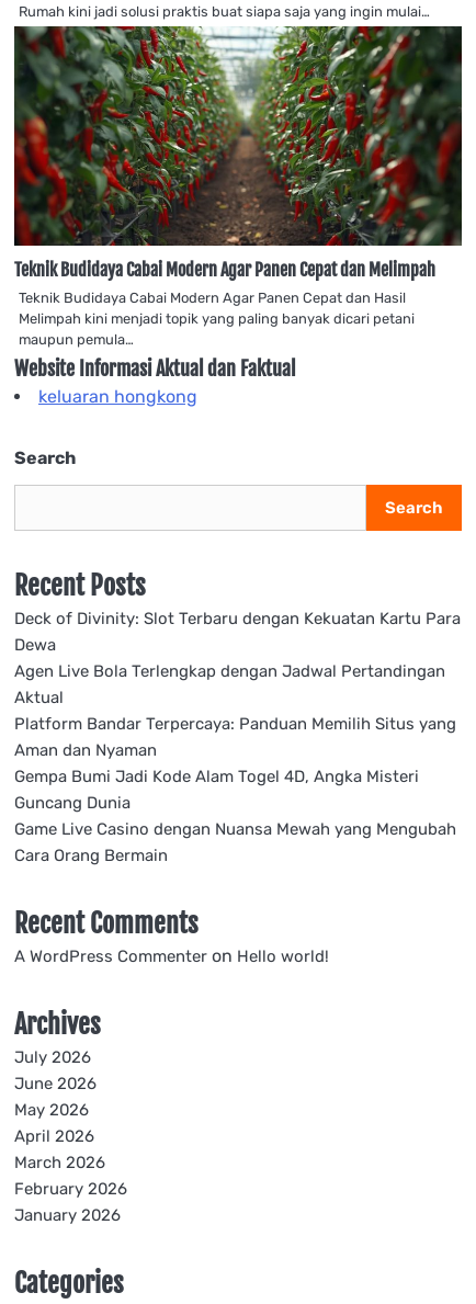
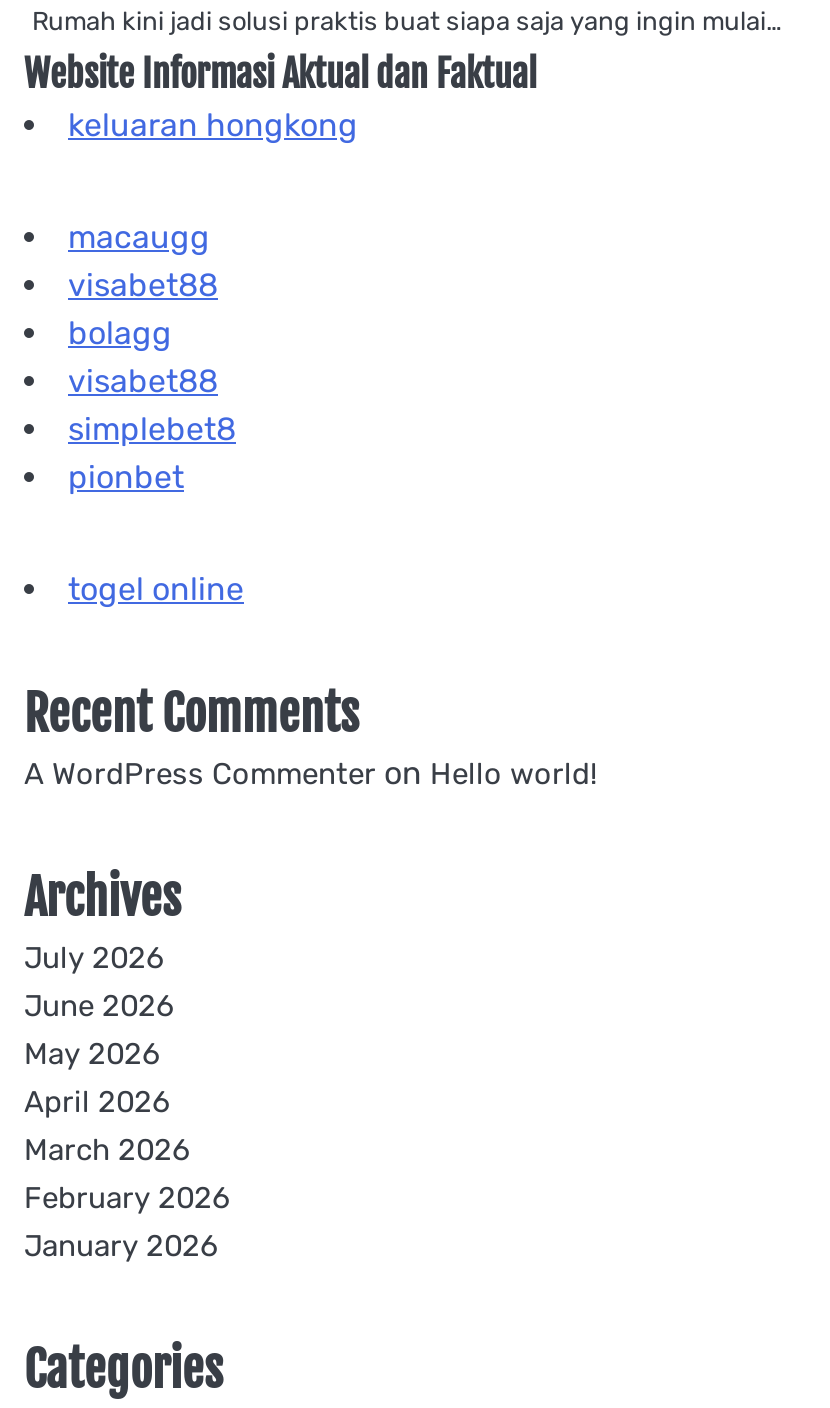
- [image]
- Teknik Budidaya Cabai Modern Agar Panen Cepat dan Melimpah
- Teknik Budidaya Cabai Modern Agar Panen Cepat dan Hasil
- Melimpah kini menjadi topik yang paling banyak dicari petani
- maupun pemula…

- Search
- Search
- Recent Posts
- Deck of Divinity: Slot Terbaru dengan Kekuatan Kartu Para
- Dewa
- Agen Live Bola Terlengkap dengan Jadwal Pertandingan
- Aktual
- Platform Bandar Terpercaya: Panduan Memilih Situs yang
- Aman dan Nyaman
- Gempa Bumi Jadi Kode Alam Togel 4D, Angka Misteri
- Guncang Dunia
- Game Live Casino dengan Nuansa Mewah yang Mengubah
- Cara Orang Bermain
+ macaugg
+ visabet88
+ bolagg
+ visabet88
+ simplebet8
+ pionbet
+ togel online
